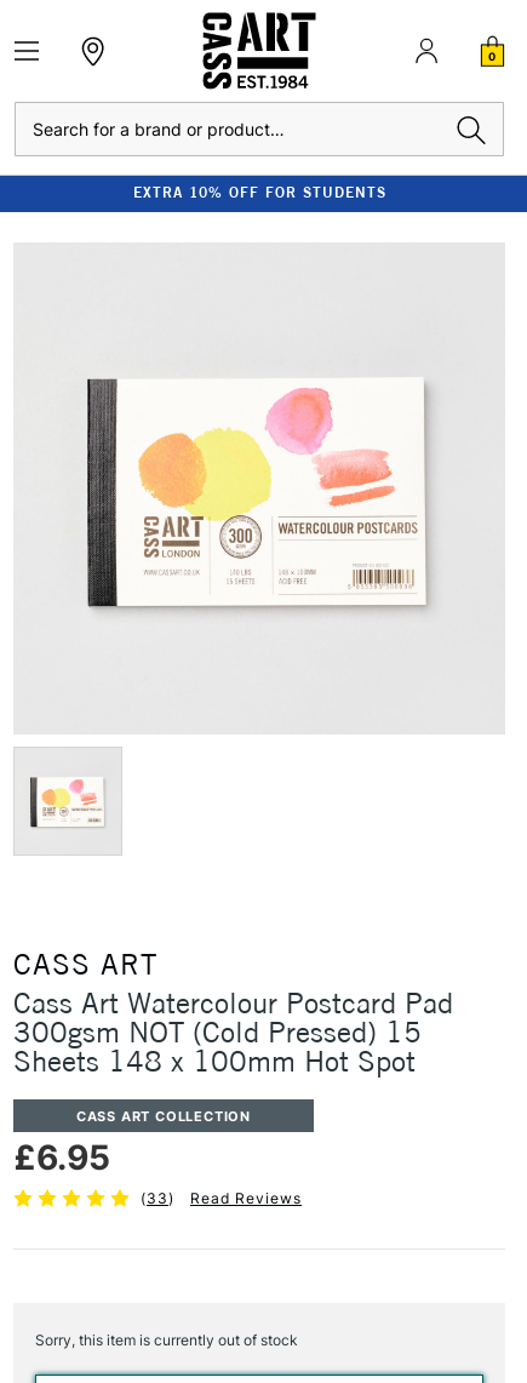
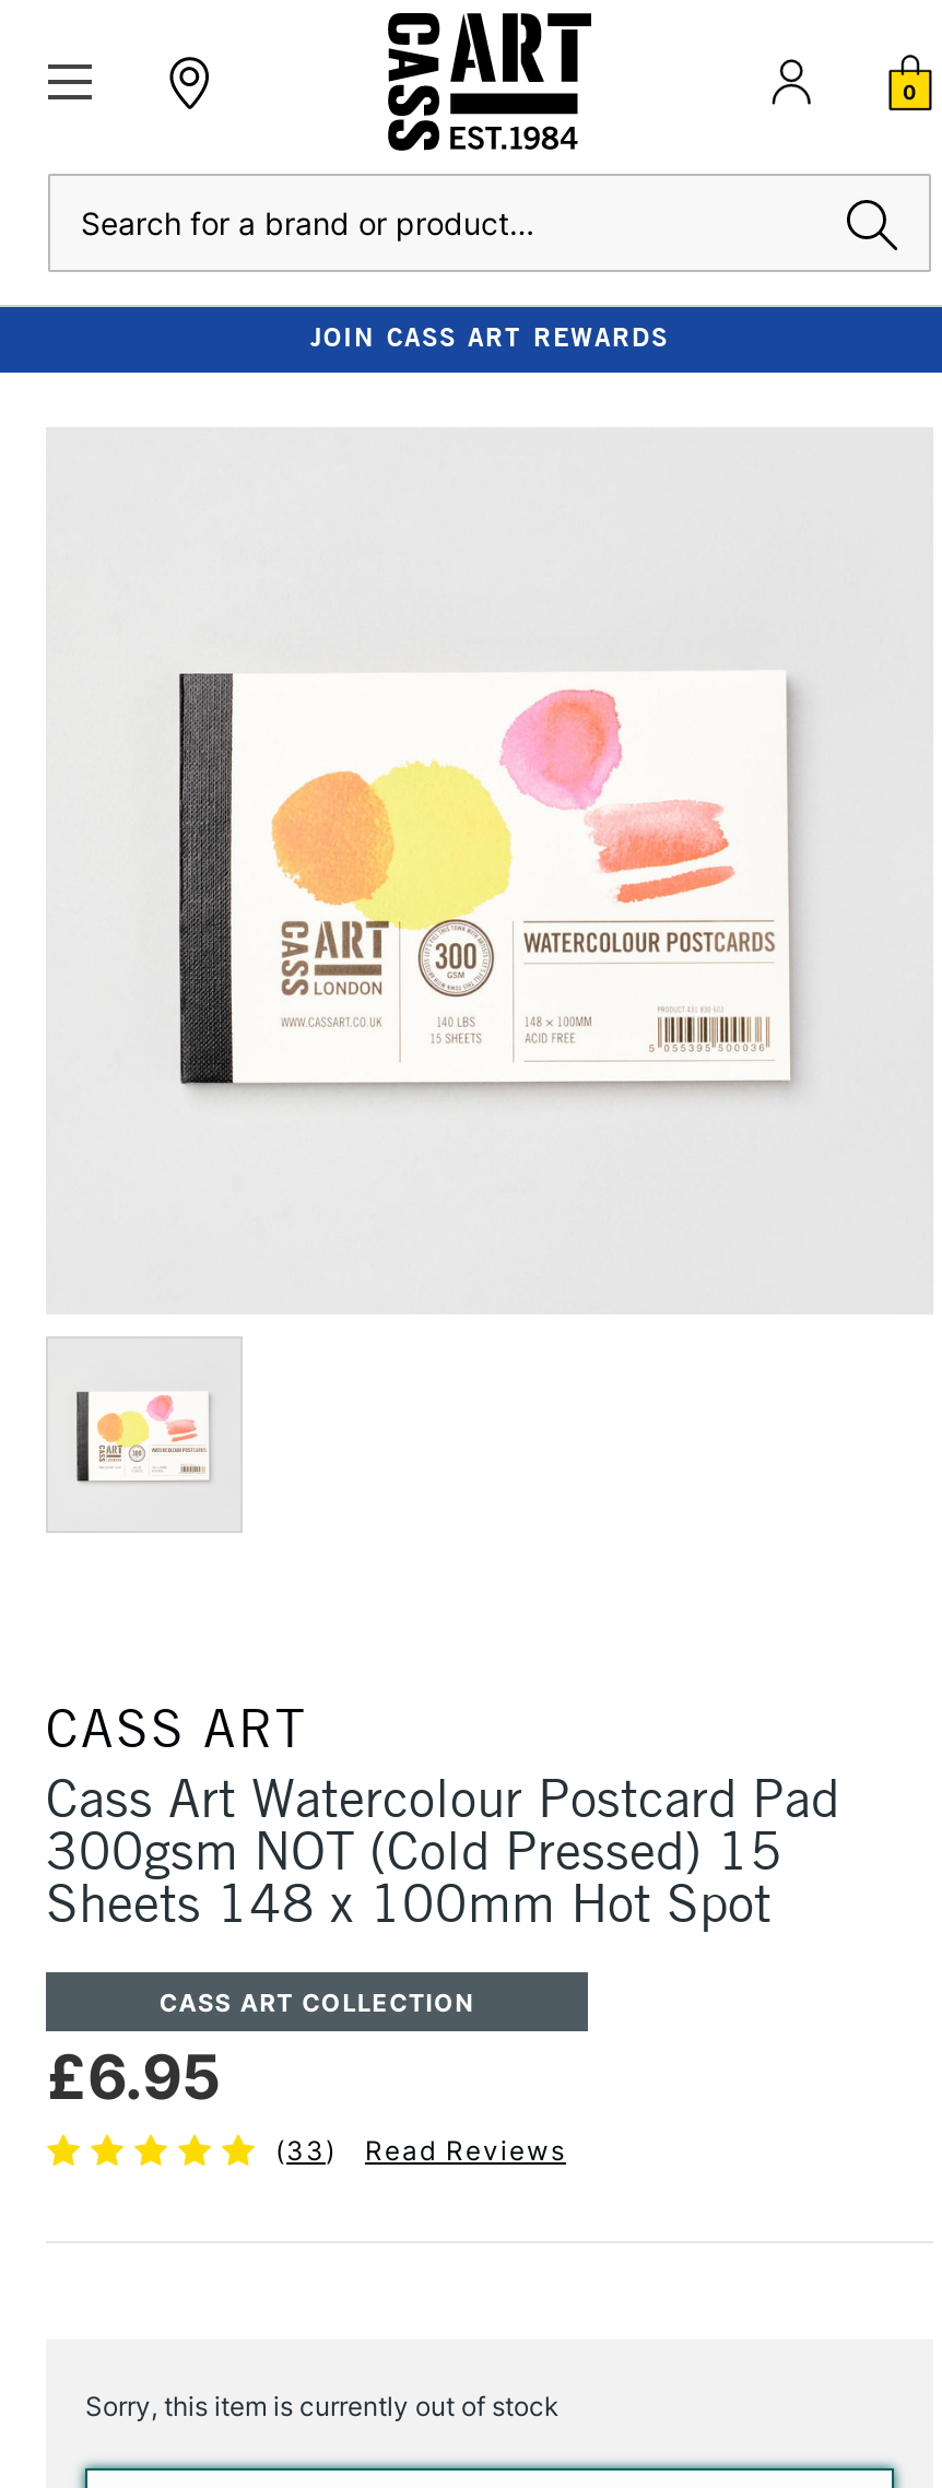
- EXTRA 10% OFF FOR STUDENTS
+ JOIN CASS ART REWARDS
